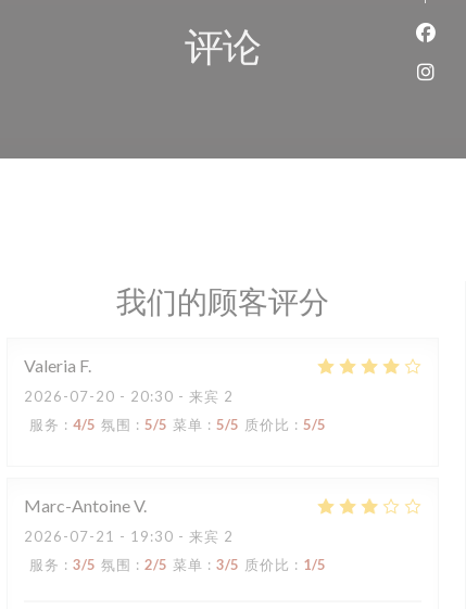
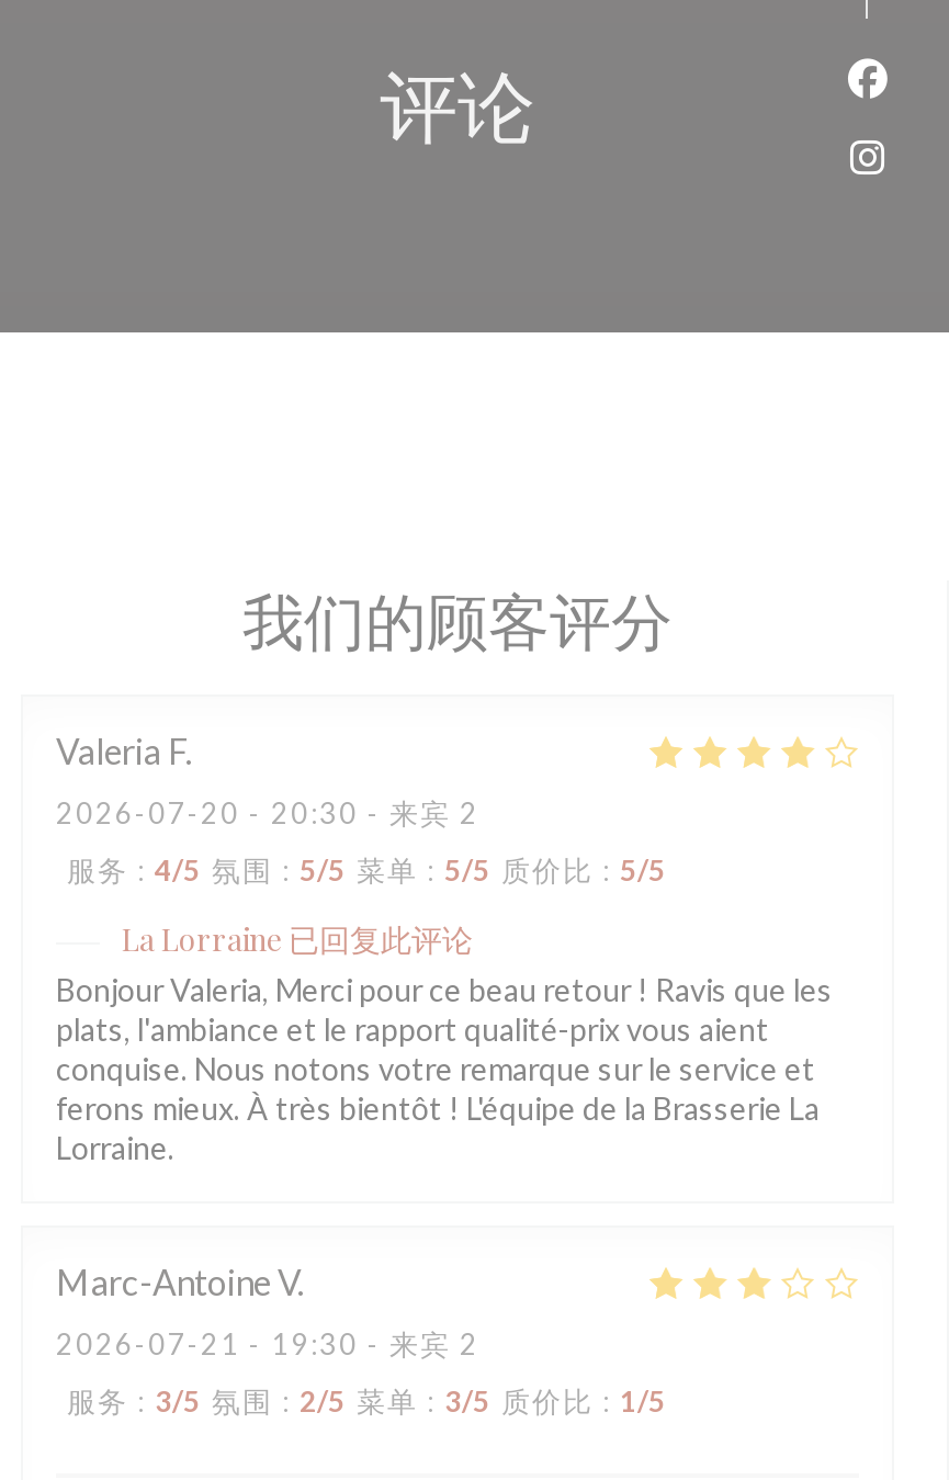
+ La Lorraine 已回复此评论
+ Bonjour Valeria, Merci pour ce beau retour ! Ravis que les
+ plats, l'ambiance et le rapport qualité-prix vous aient
+ conquise. Nous notons votre remarque sur le service et
+ ferons mieux. À très bientôt ! L'équipe de la Brasserie La
+ Lorraine.
